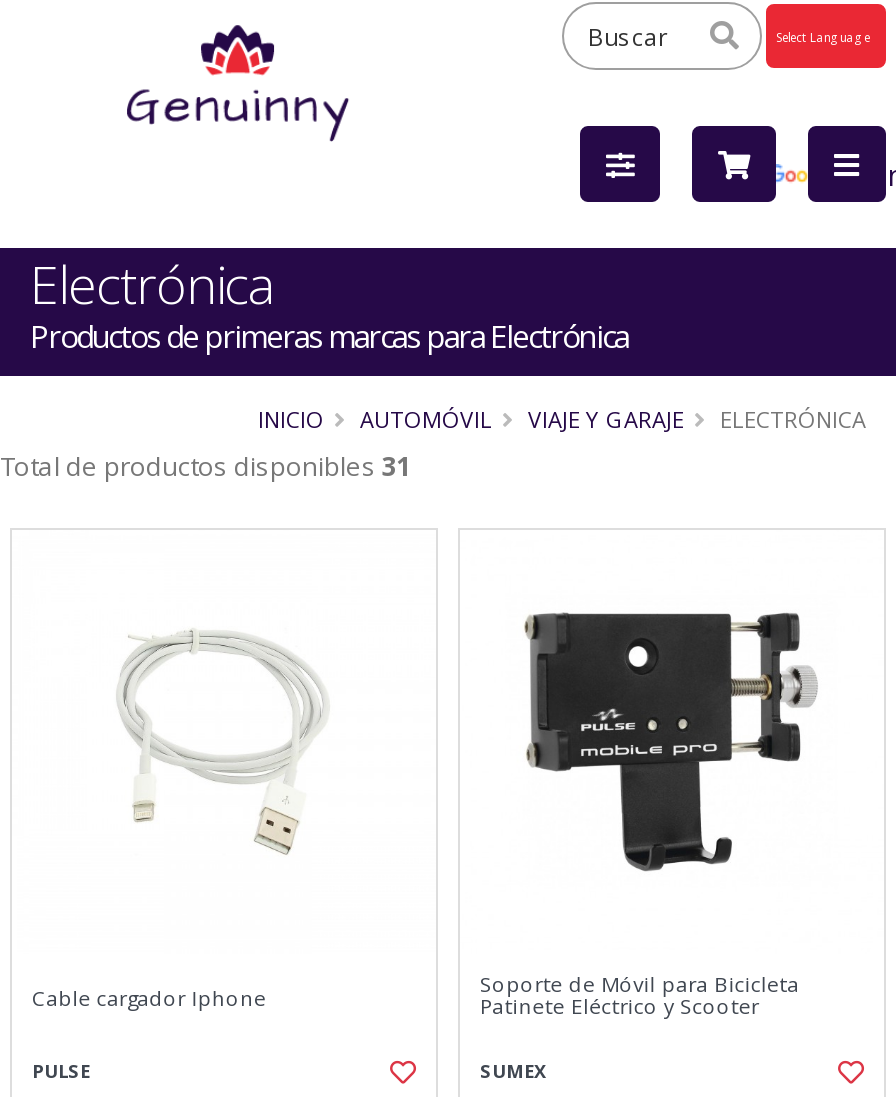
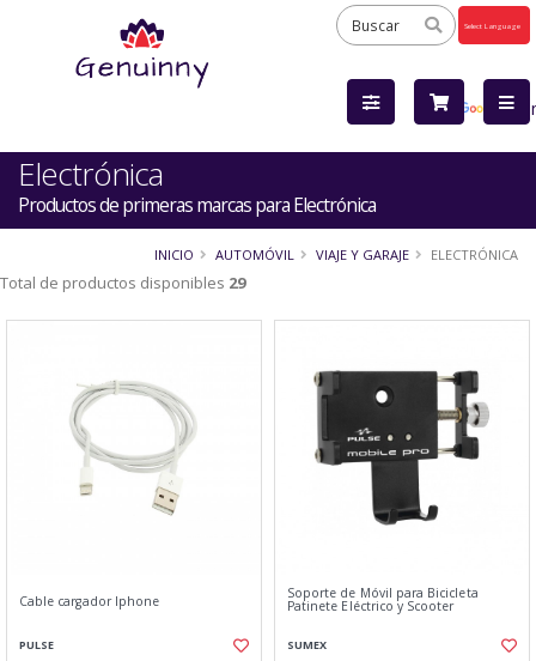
- Total de productos disponibles 31
+ Total de productos disponibles 29
